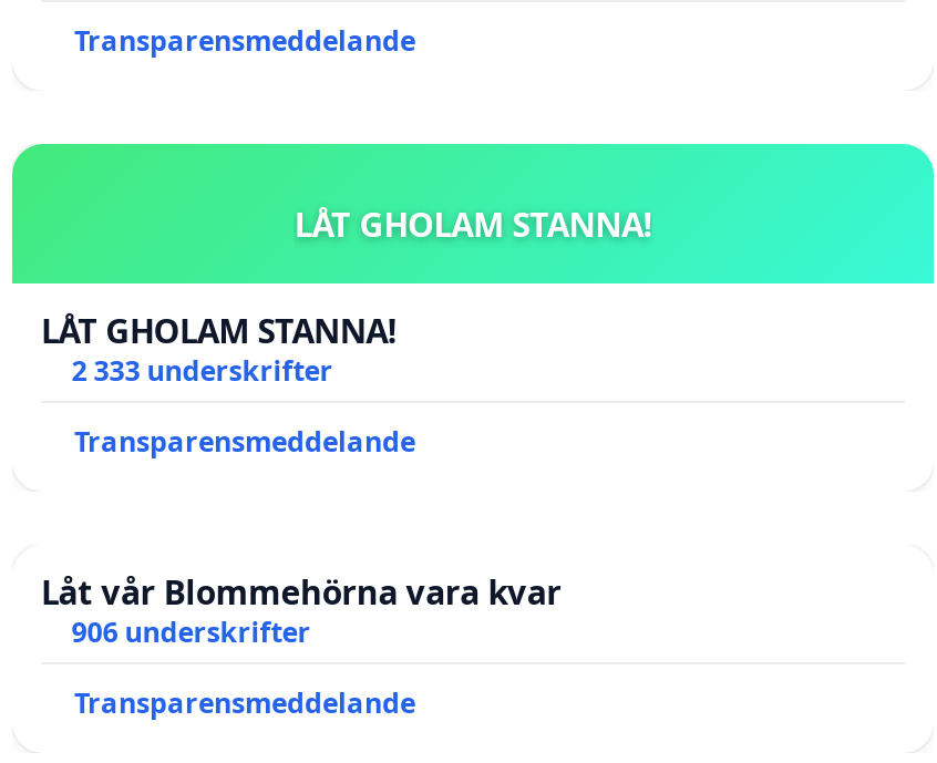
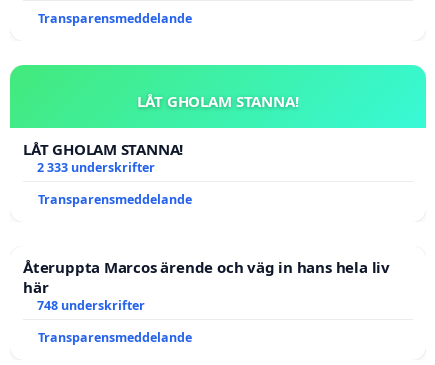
- Låt vår Blommehörna vara kvar
- 906 underskrifter
+ Återuppta Marcos ärende och väg in hans hela liv
+ här
+ 748 underskrifter
